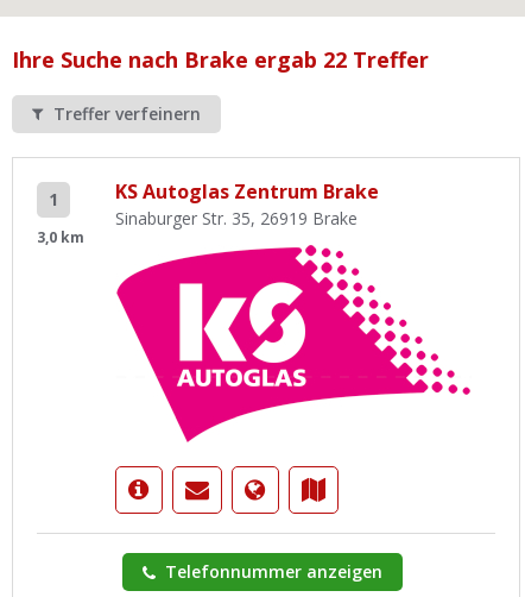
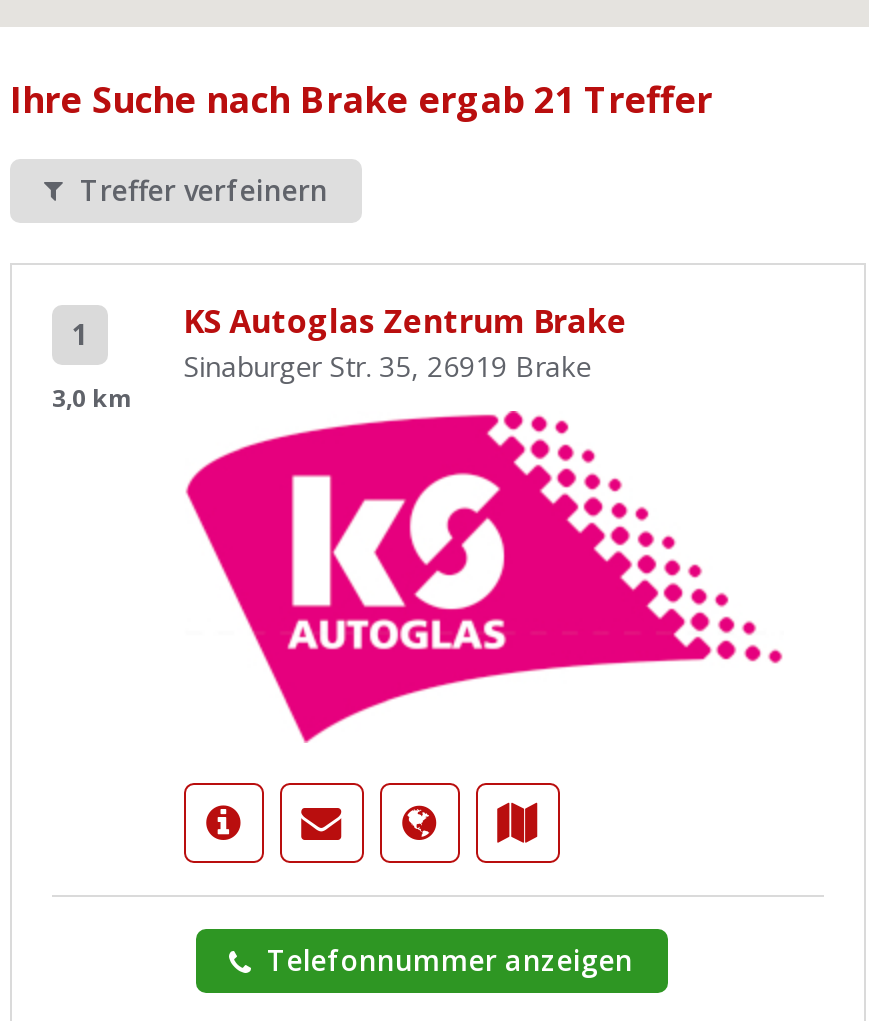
- Ihre Suche nach Brake ergab 22 Treffer
+ Ihre Suche nach Brake ergab 21 Treffer
